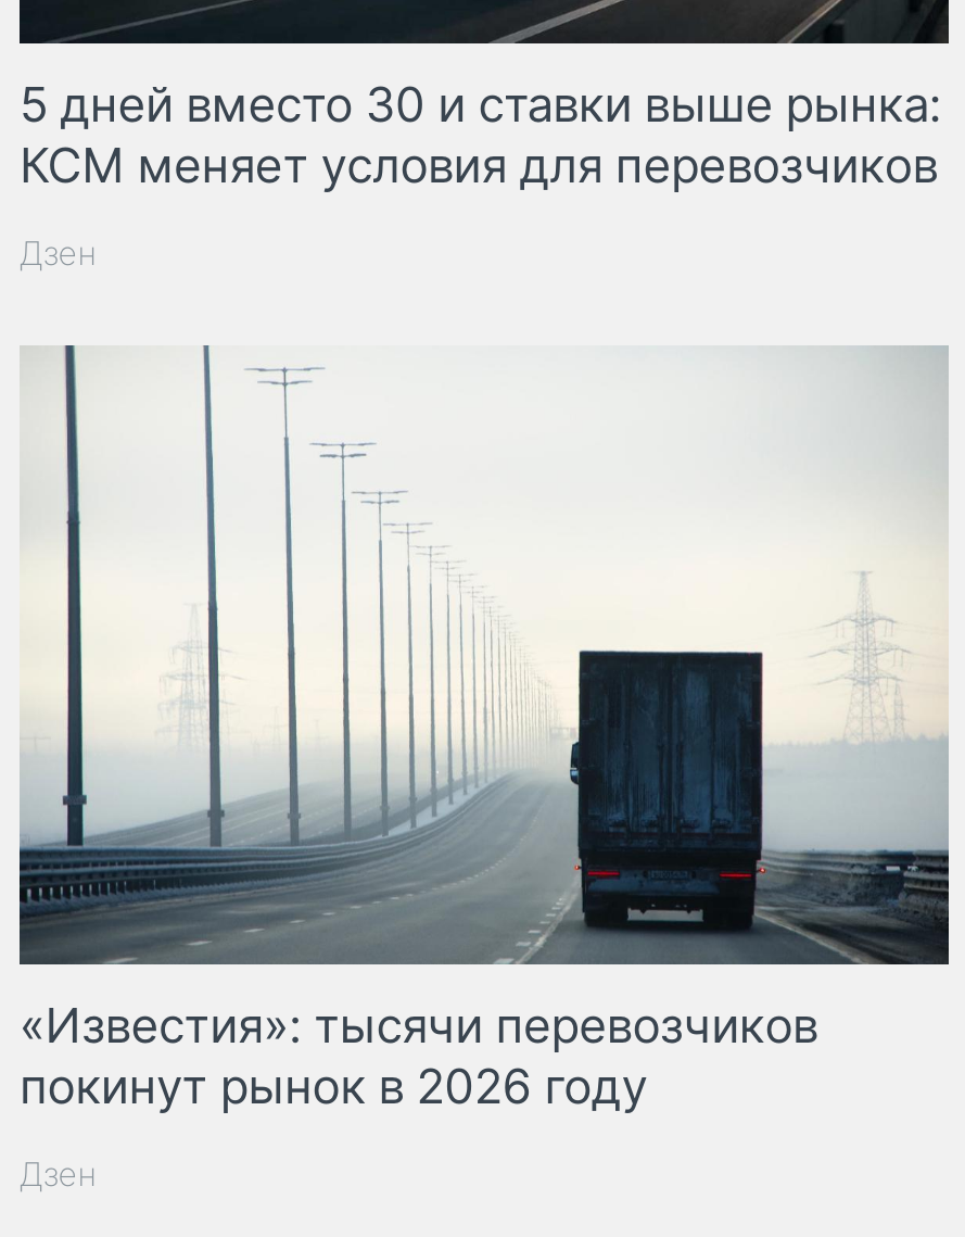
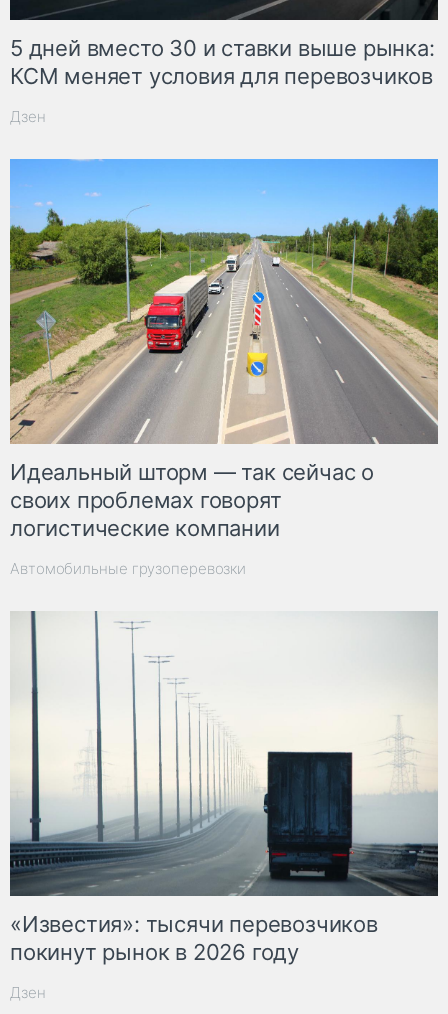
+ [image]
+ Идеальный шторм — так сейчас о
+ своих проблемах говорят
+ логистические компании
+ Автомобильные грузоперевозки
